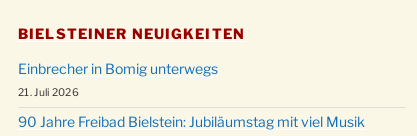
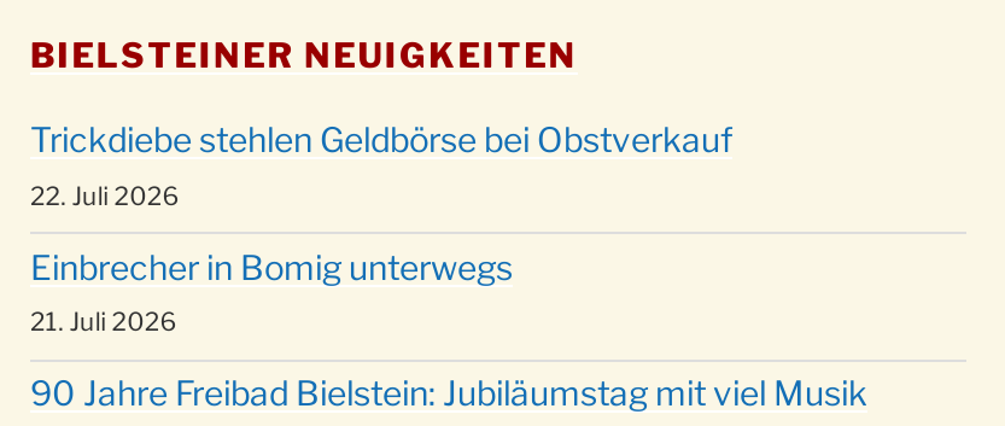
+ Trickdiebe stehlen Geldbörse bei Obstverkauf
+ 22. Juli 2026
